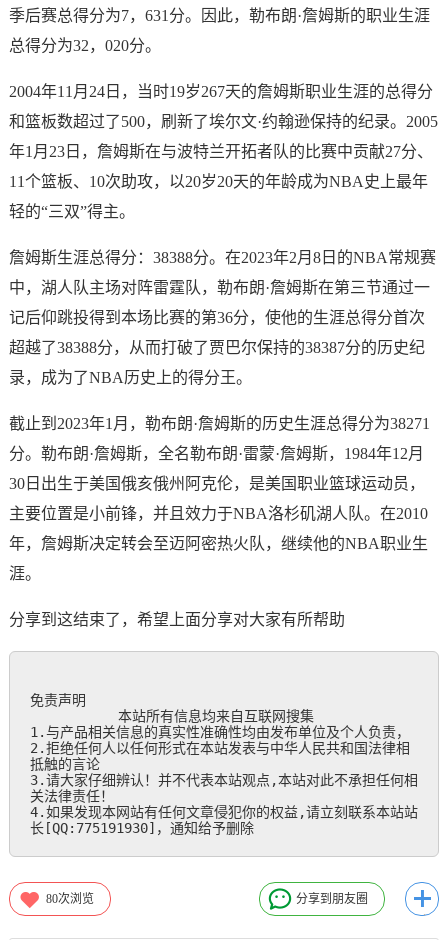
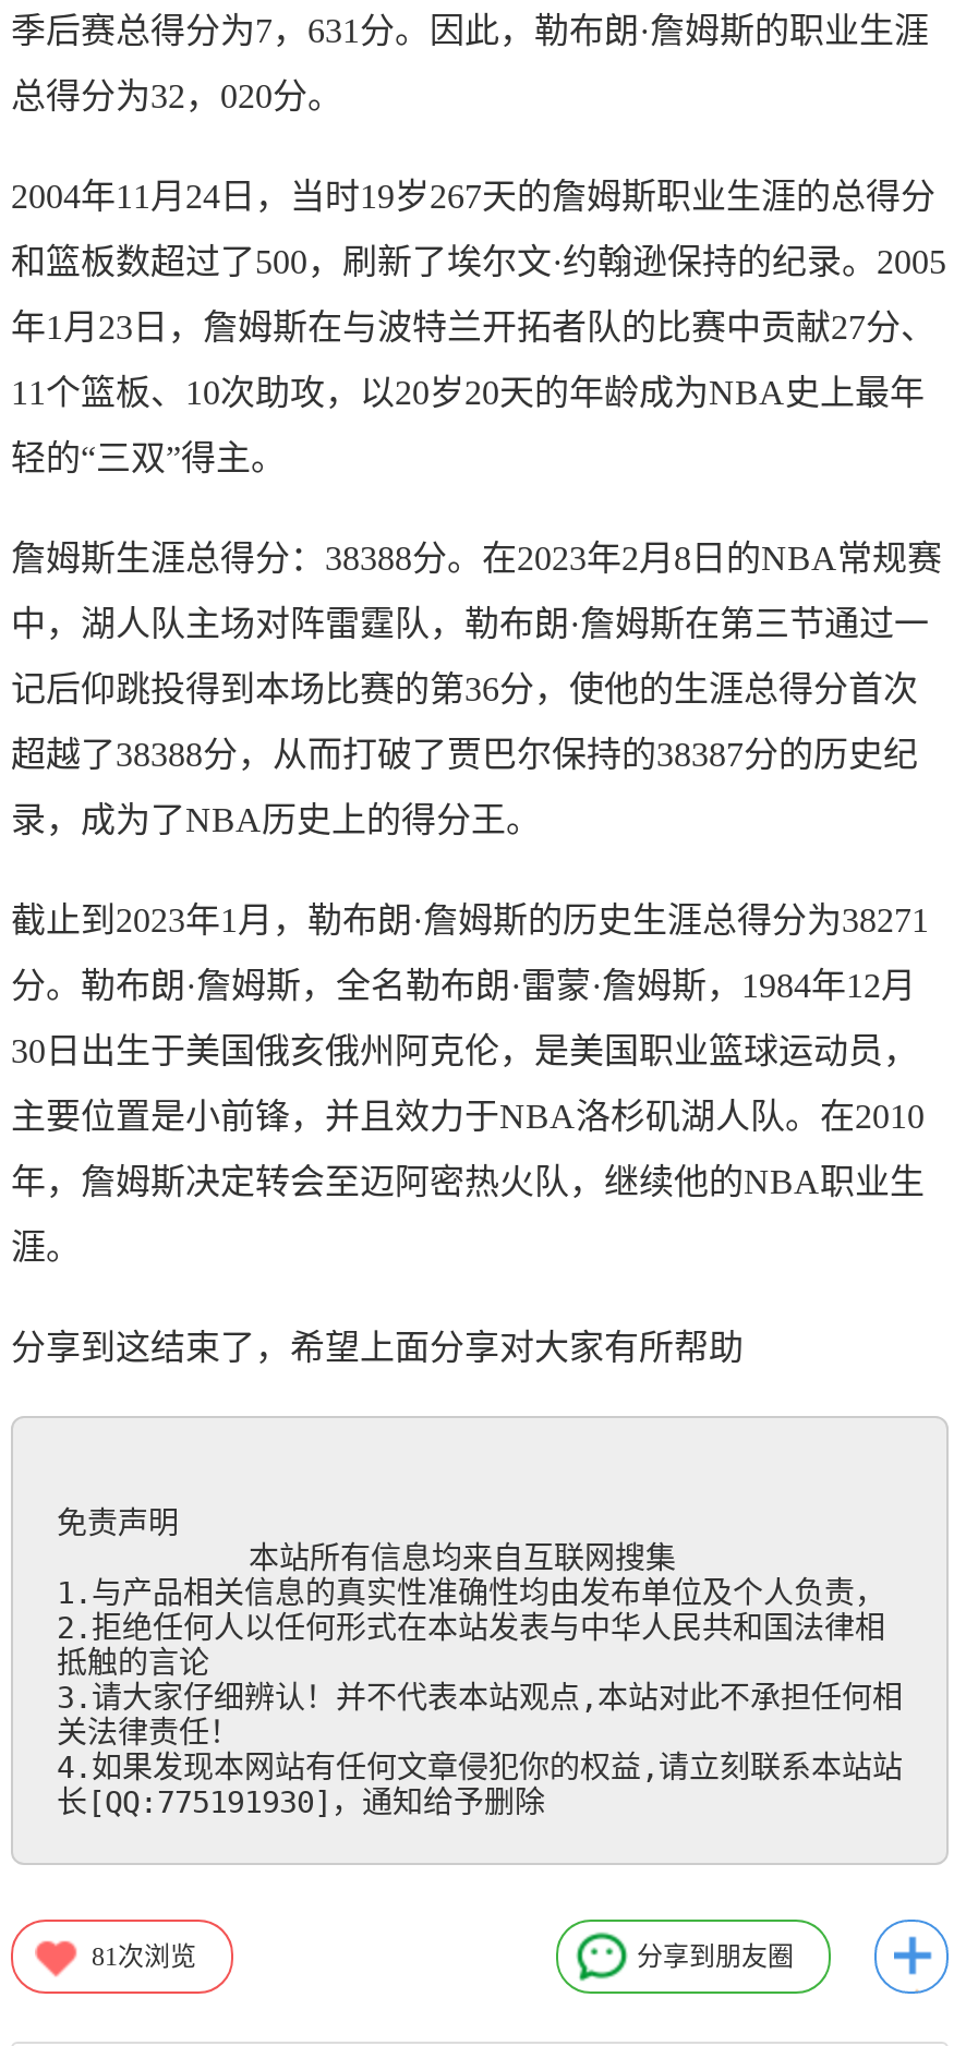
- 80次浏览
+ 81次浏览
